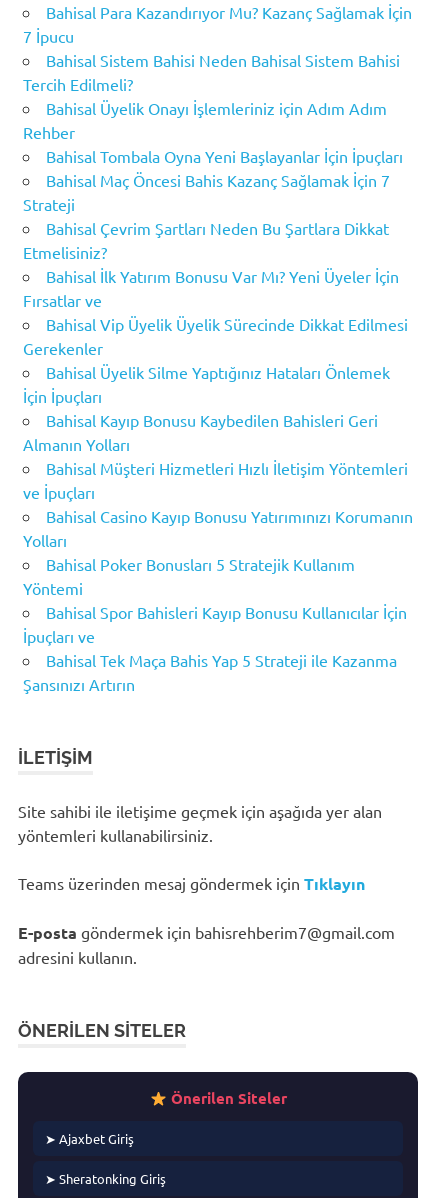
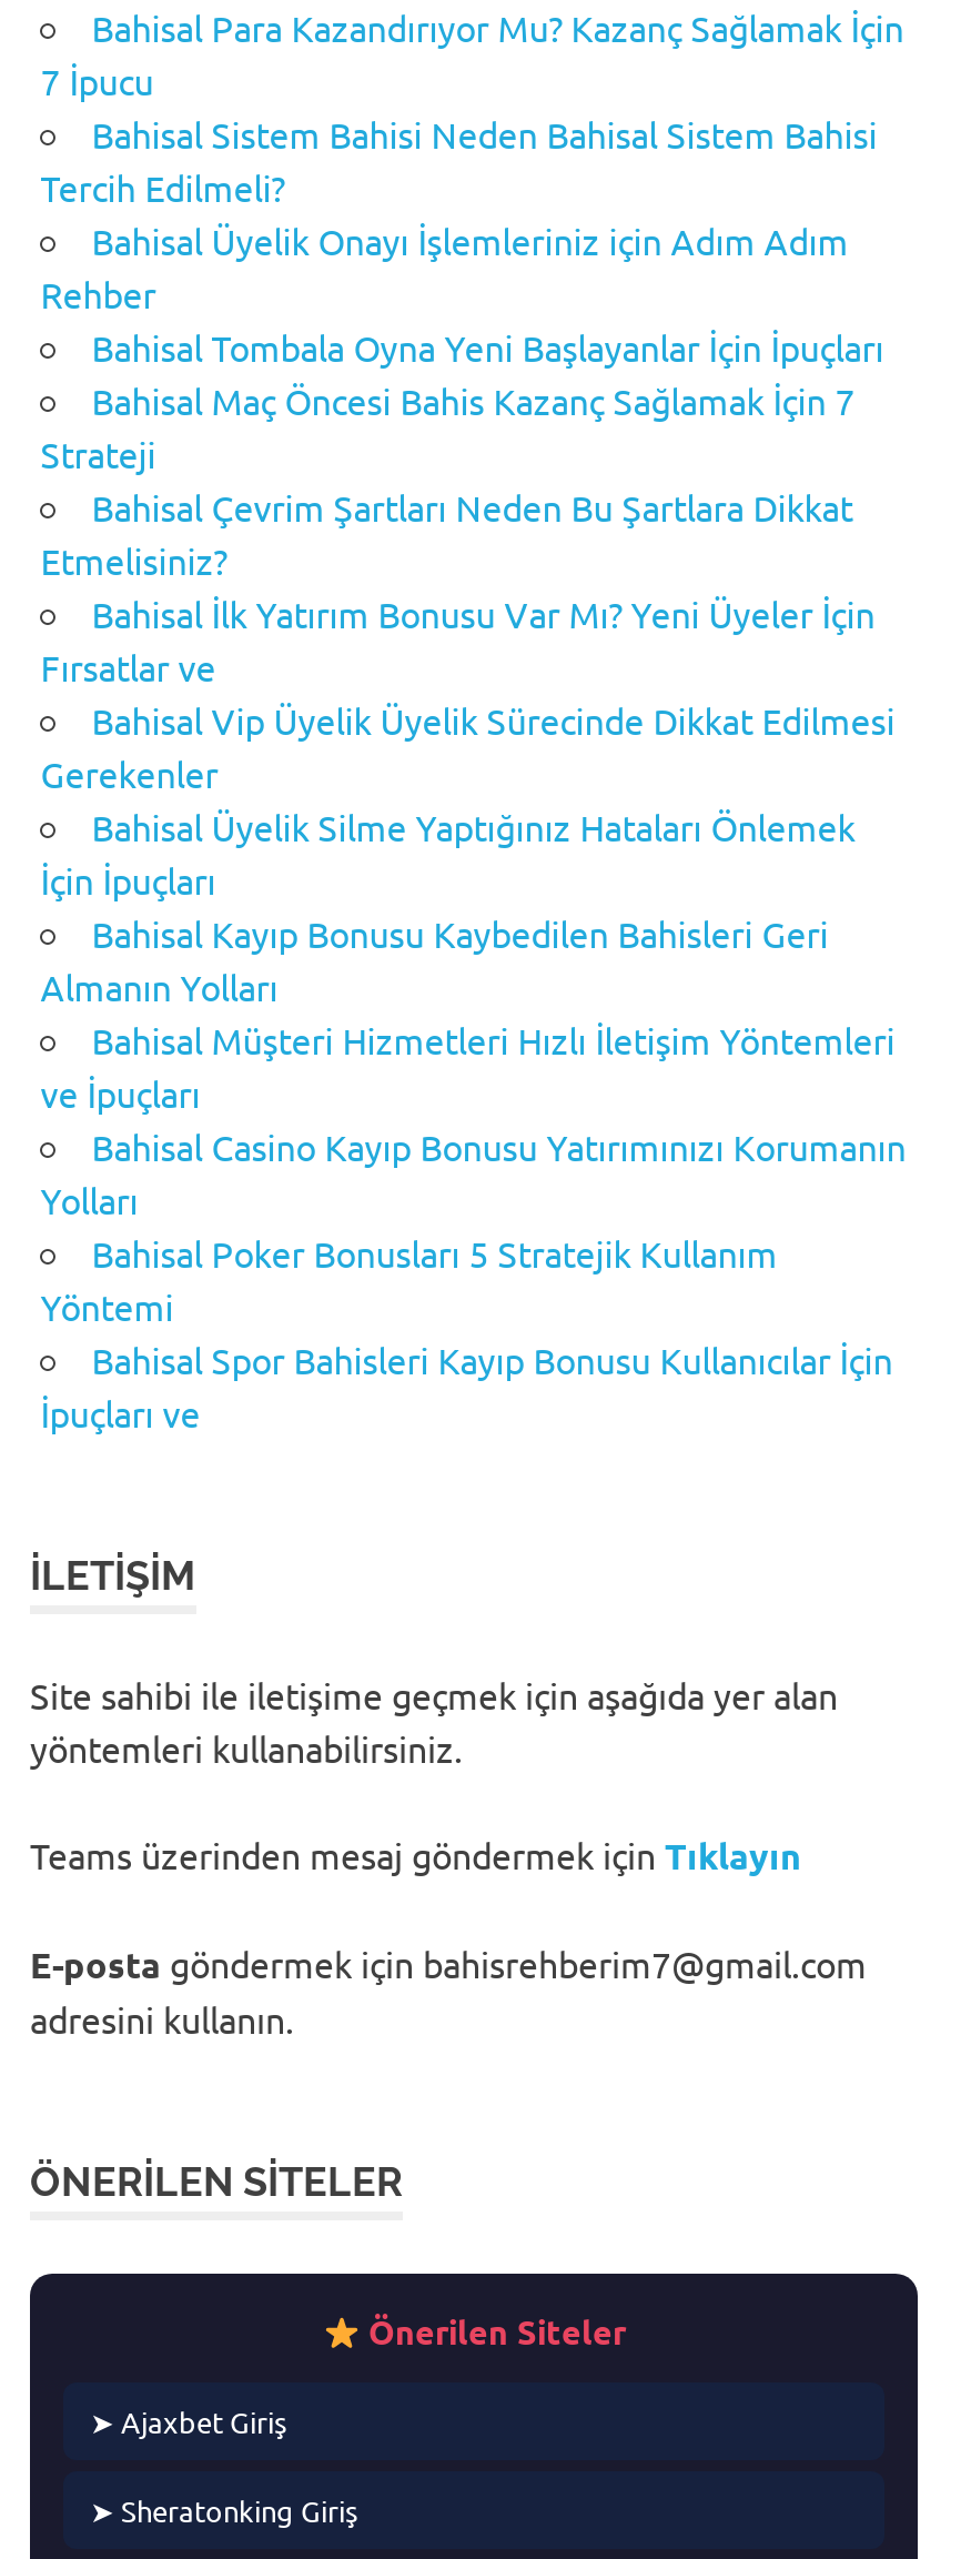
- Bahisal Tek Maça Bahis Yap 5 Strateji ile Kazanma
- Şansınızı Artırın
